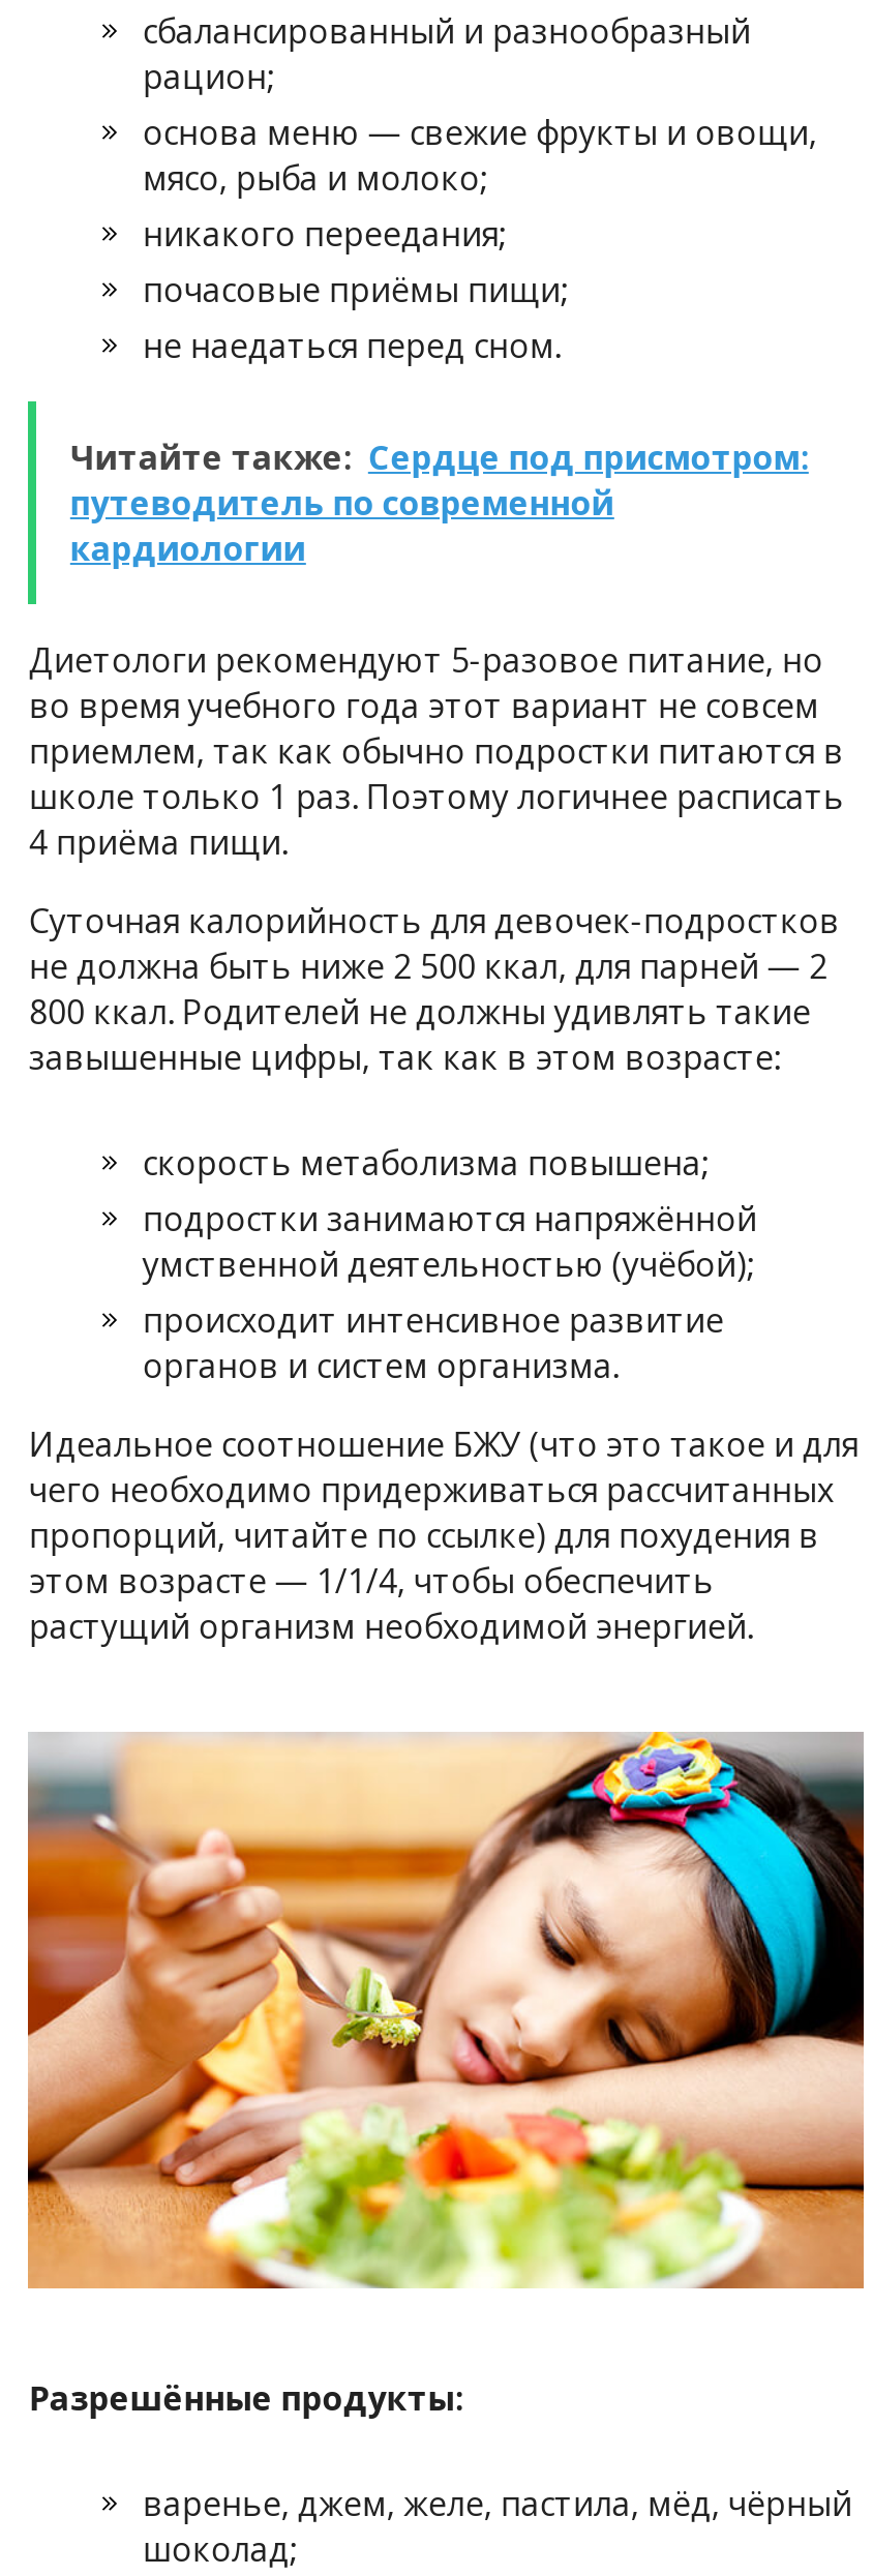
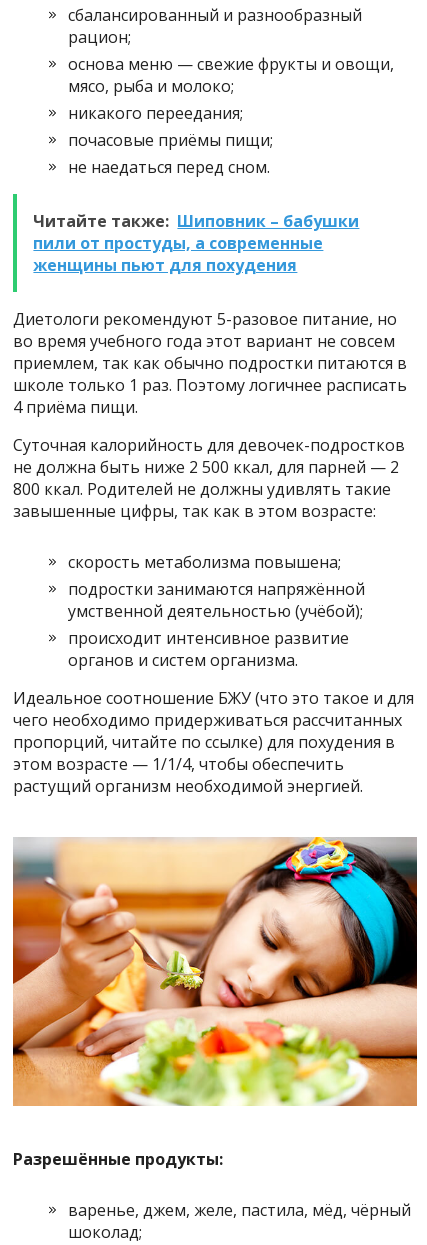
- Читайте также: Сердце под присмотром:
- путеводитель по современной
- кардиологии
+ Читайте также: Шиповник – бабушки
+ пили от простуды, а современные
+ женщины пьют для похудения
